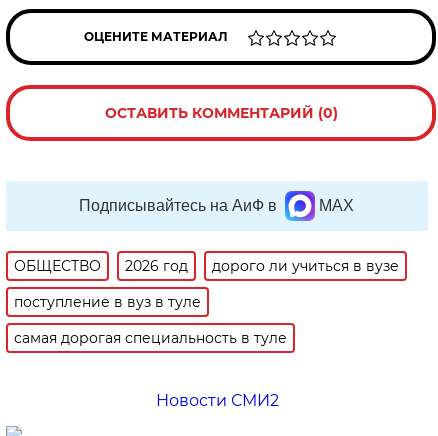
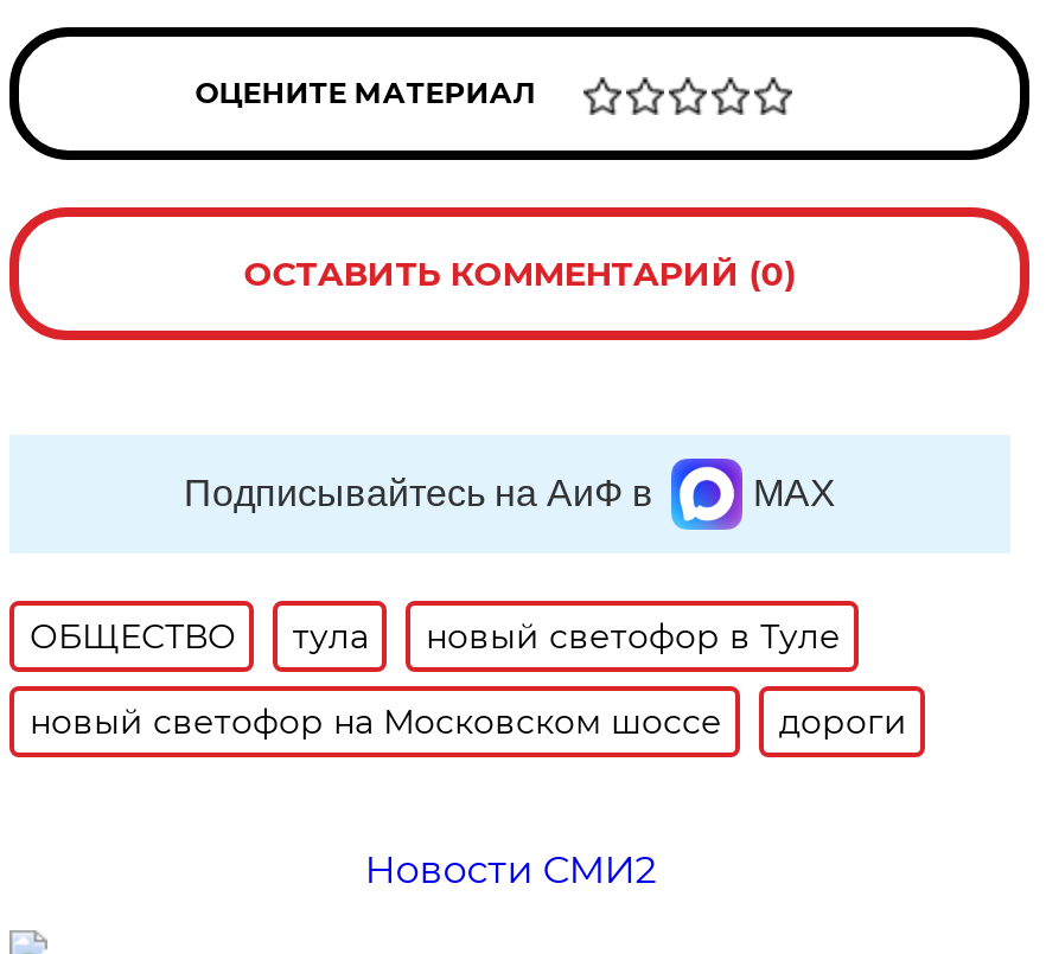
- 2026 год
- дорого ли учиться в вузе
- поступление в вуз в туле
- самая дорогая специальность в туле
+ тула
+ новый светофор в Туле
+ новый светофор на Московском шоссе
+ дороги
